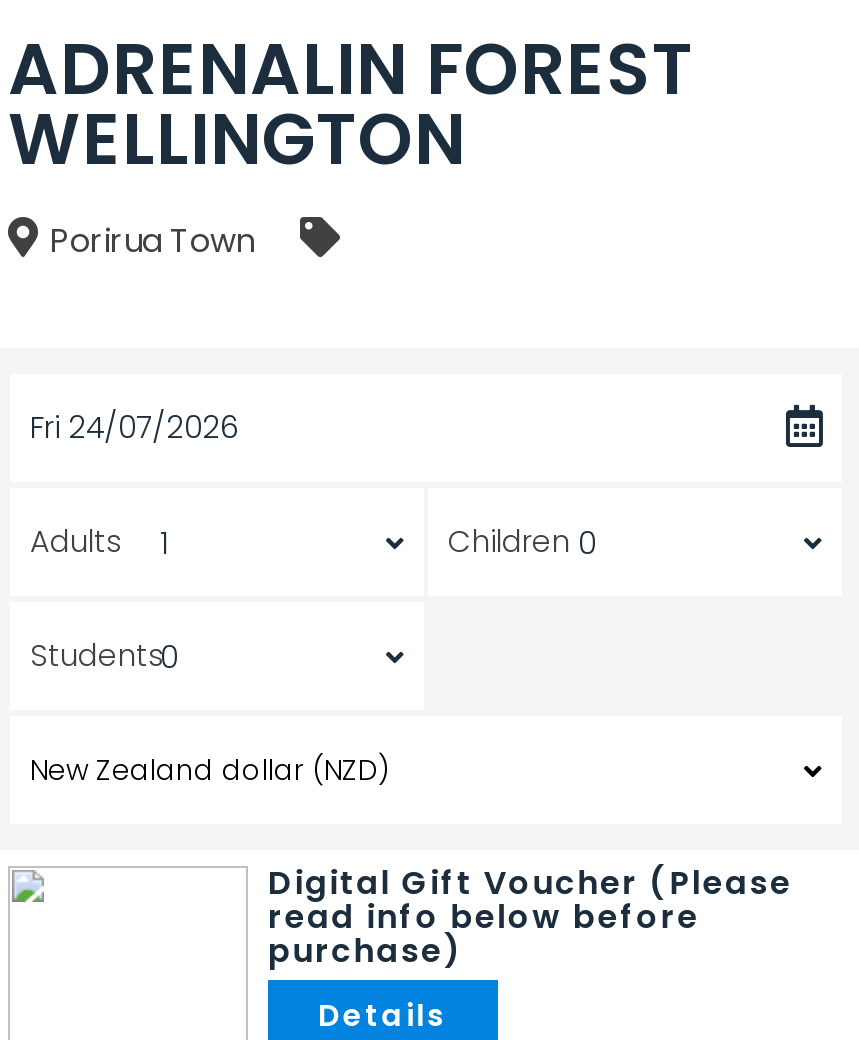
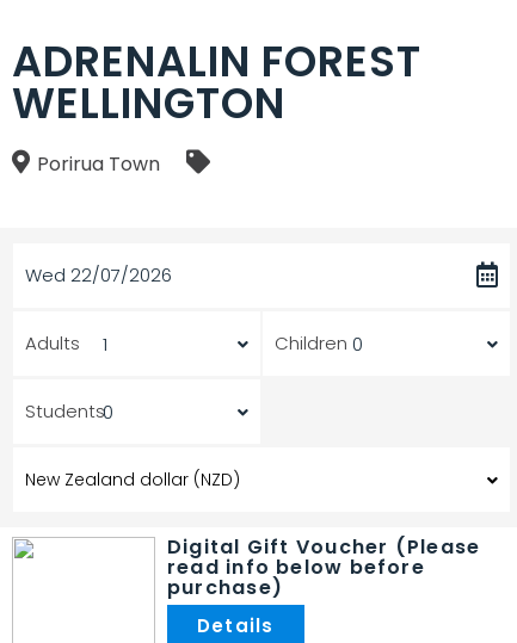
- Fri 24/07/2026
+ Wed 22/07/2026
